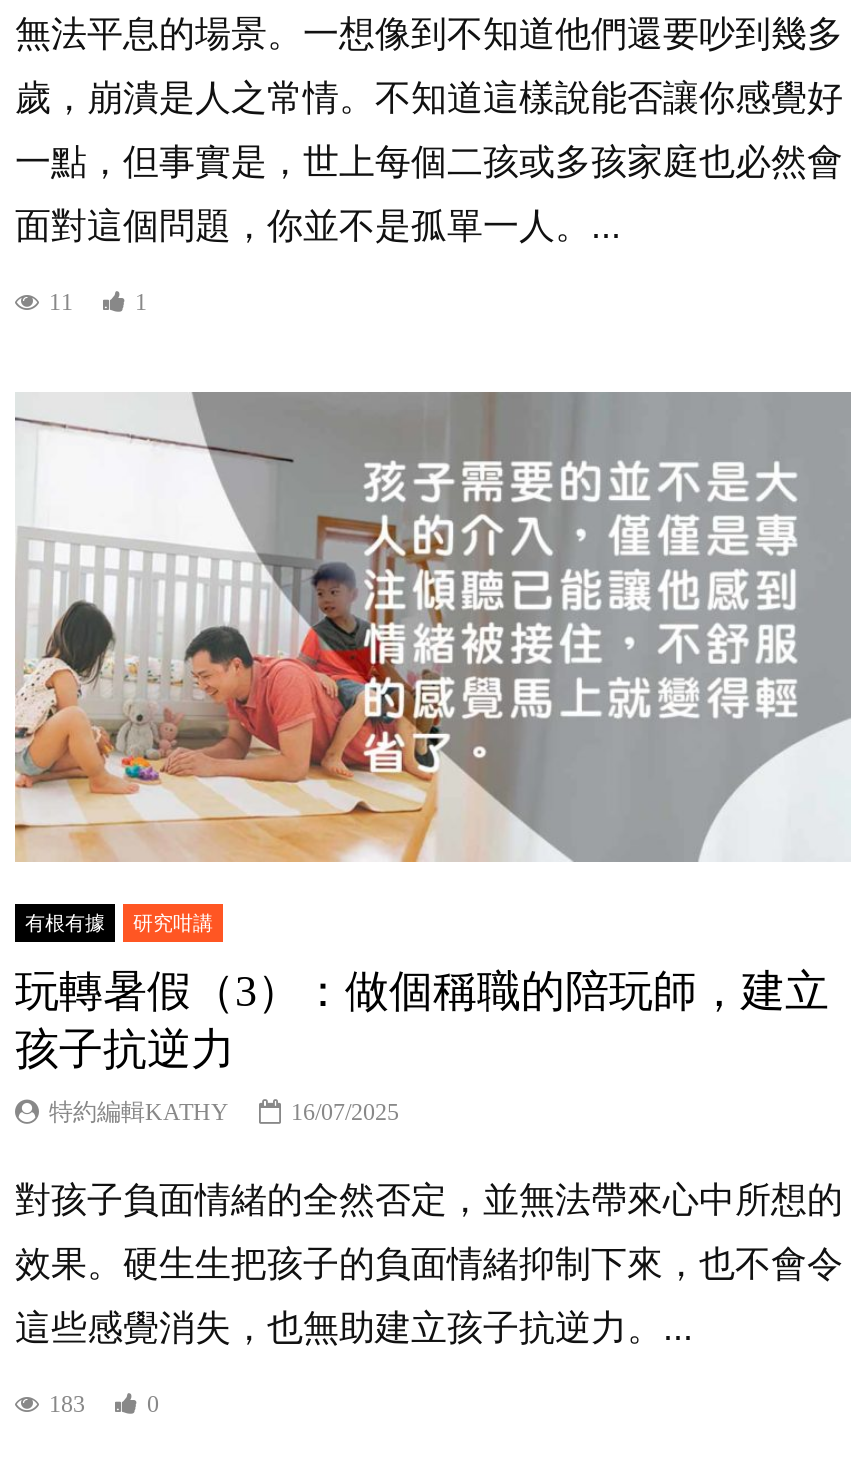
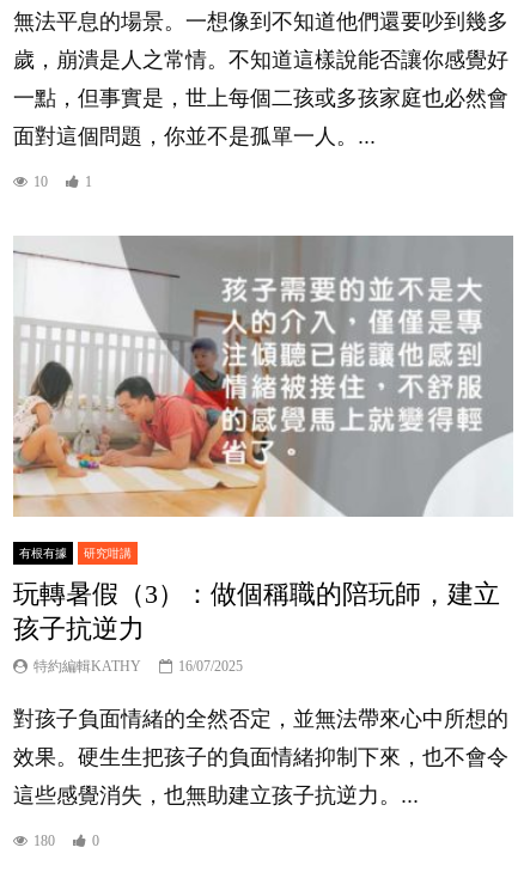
- 11
+ 10

- 183
+ 180
